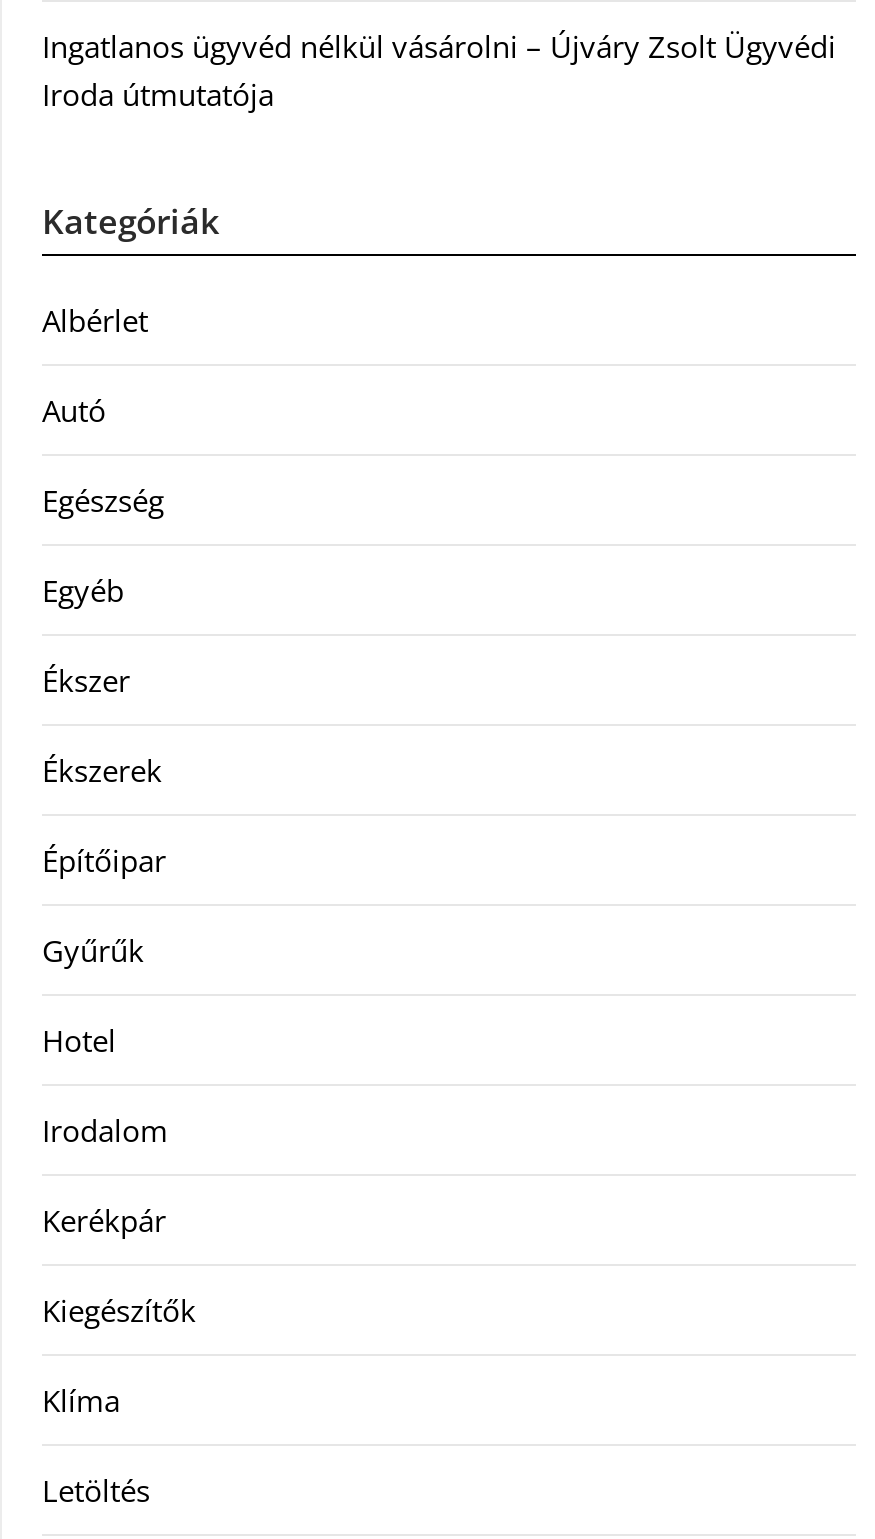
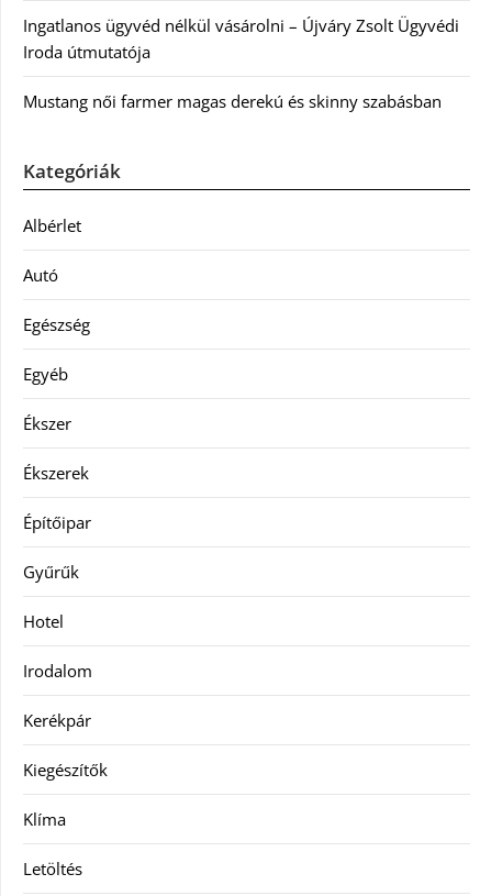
+ Mustang női farmer magas derekú és skinny szabásban
